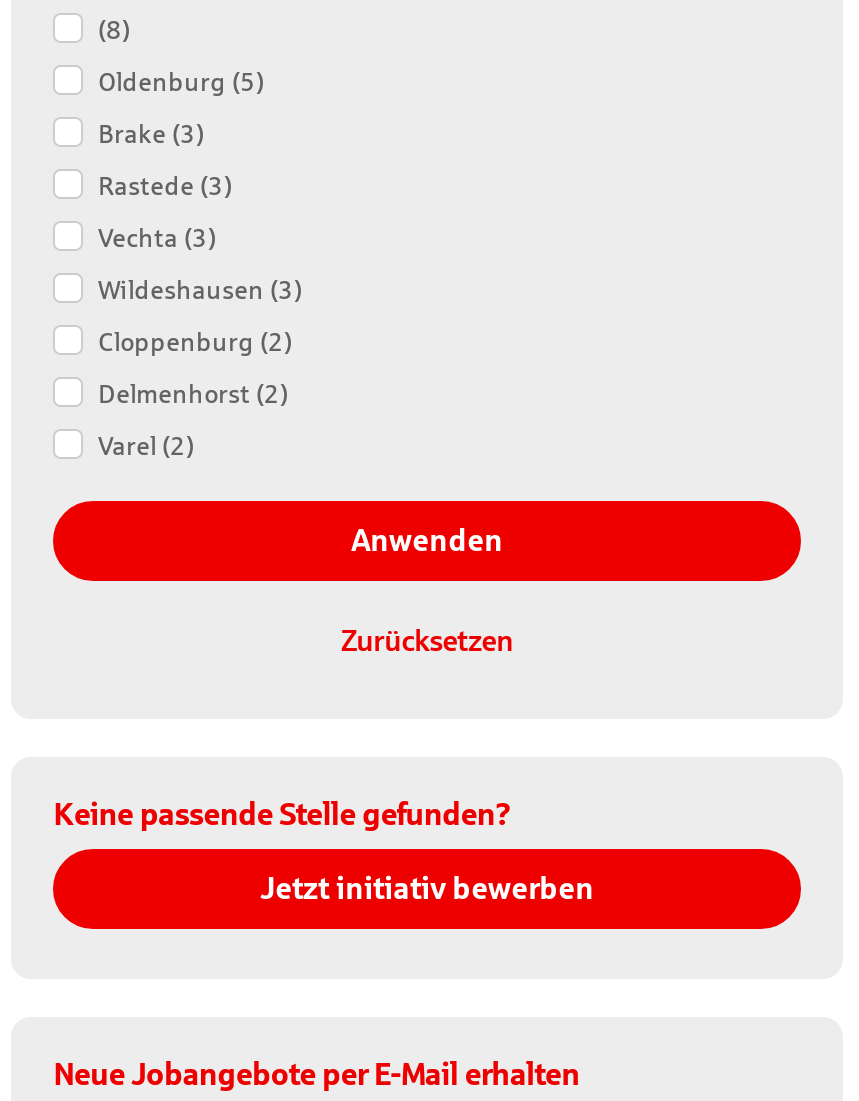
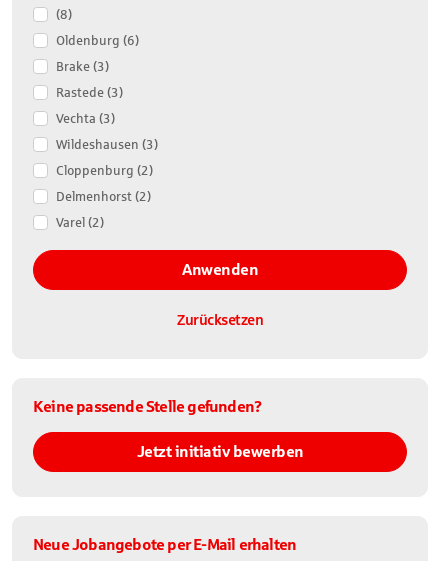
- Oldenburg (5)
+ Oldenburg (6)
